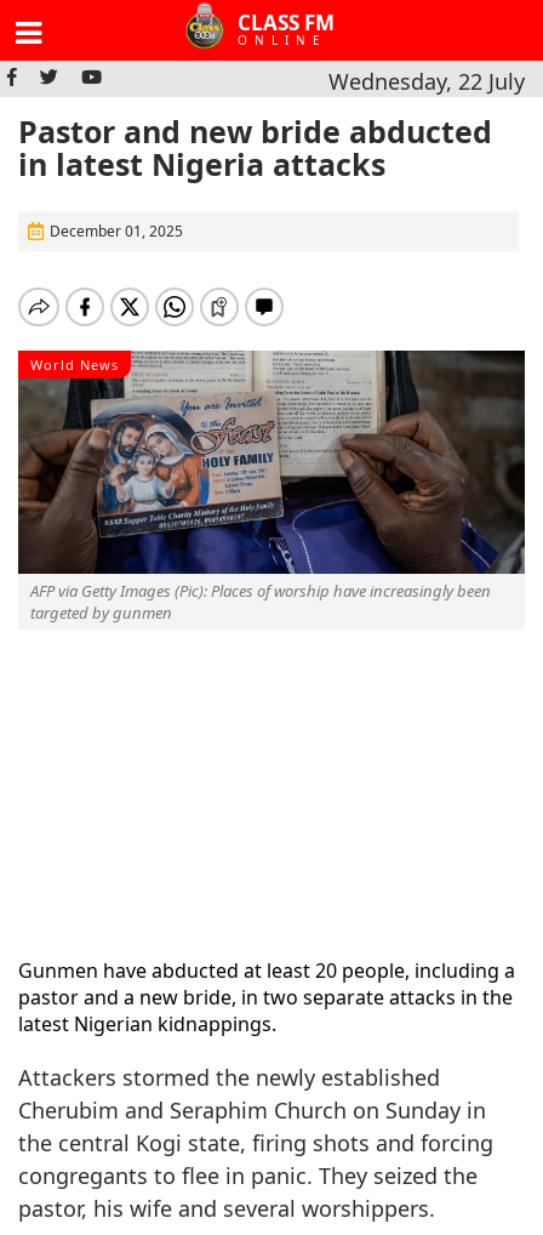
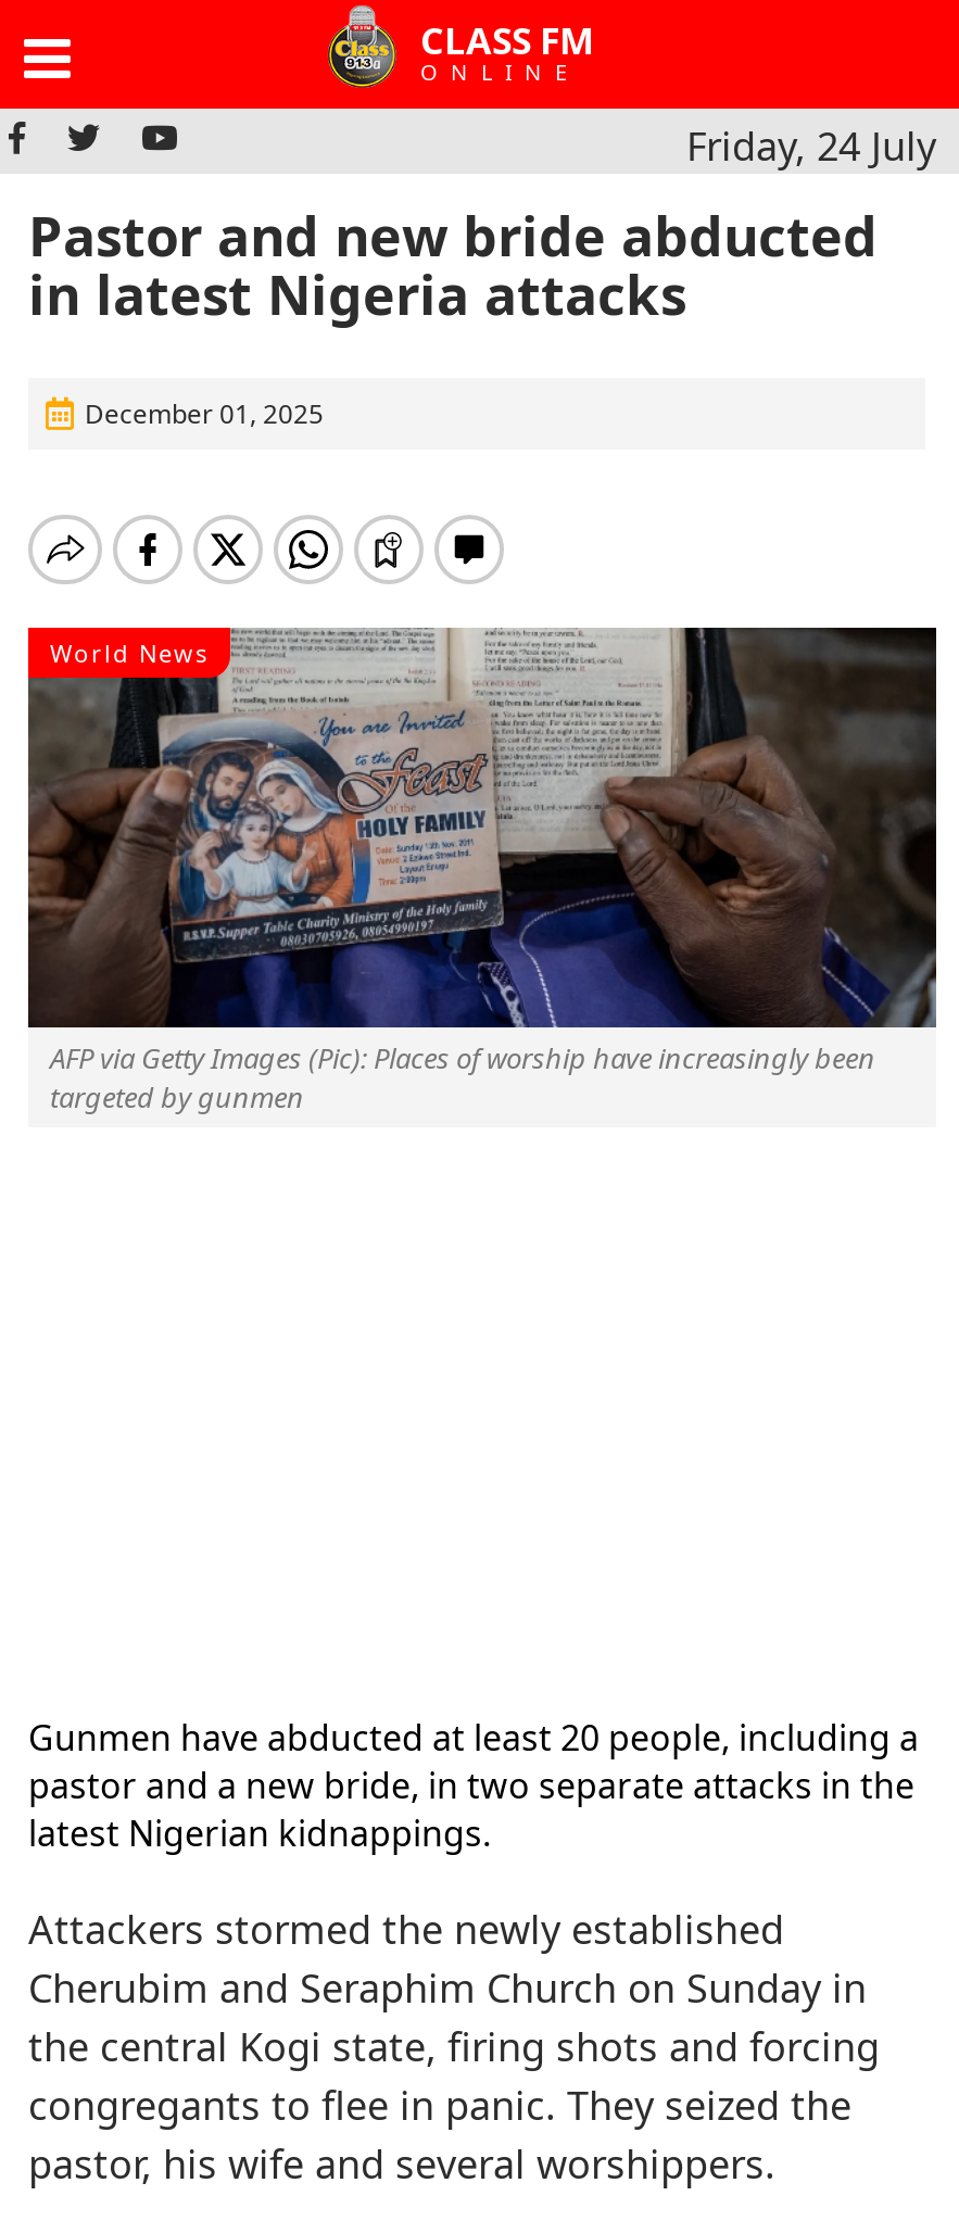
- Wednesday, 22 July
+ Friday, 24 July
